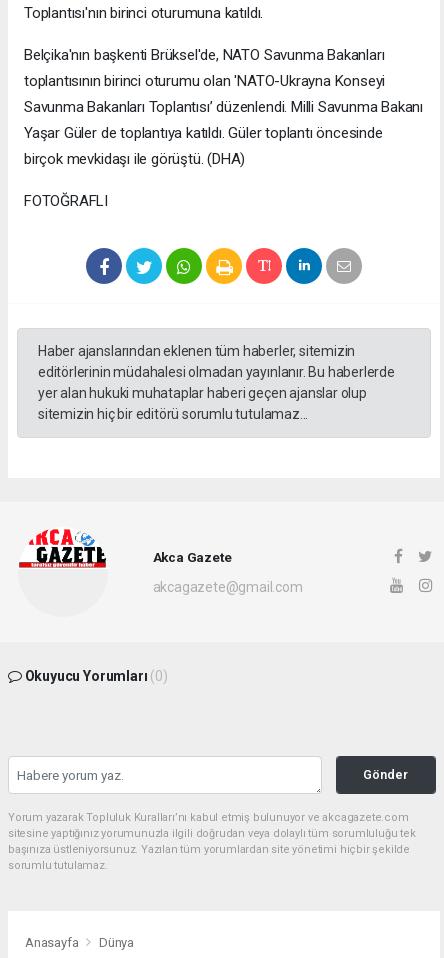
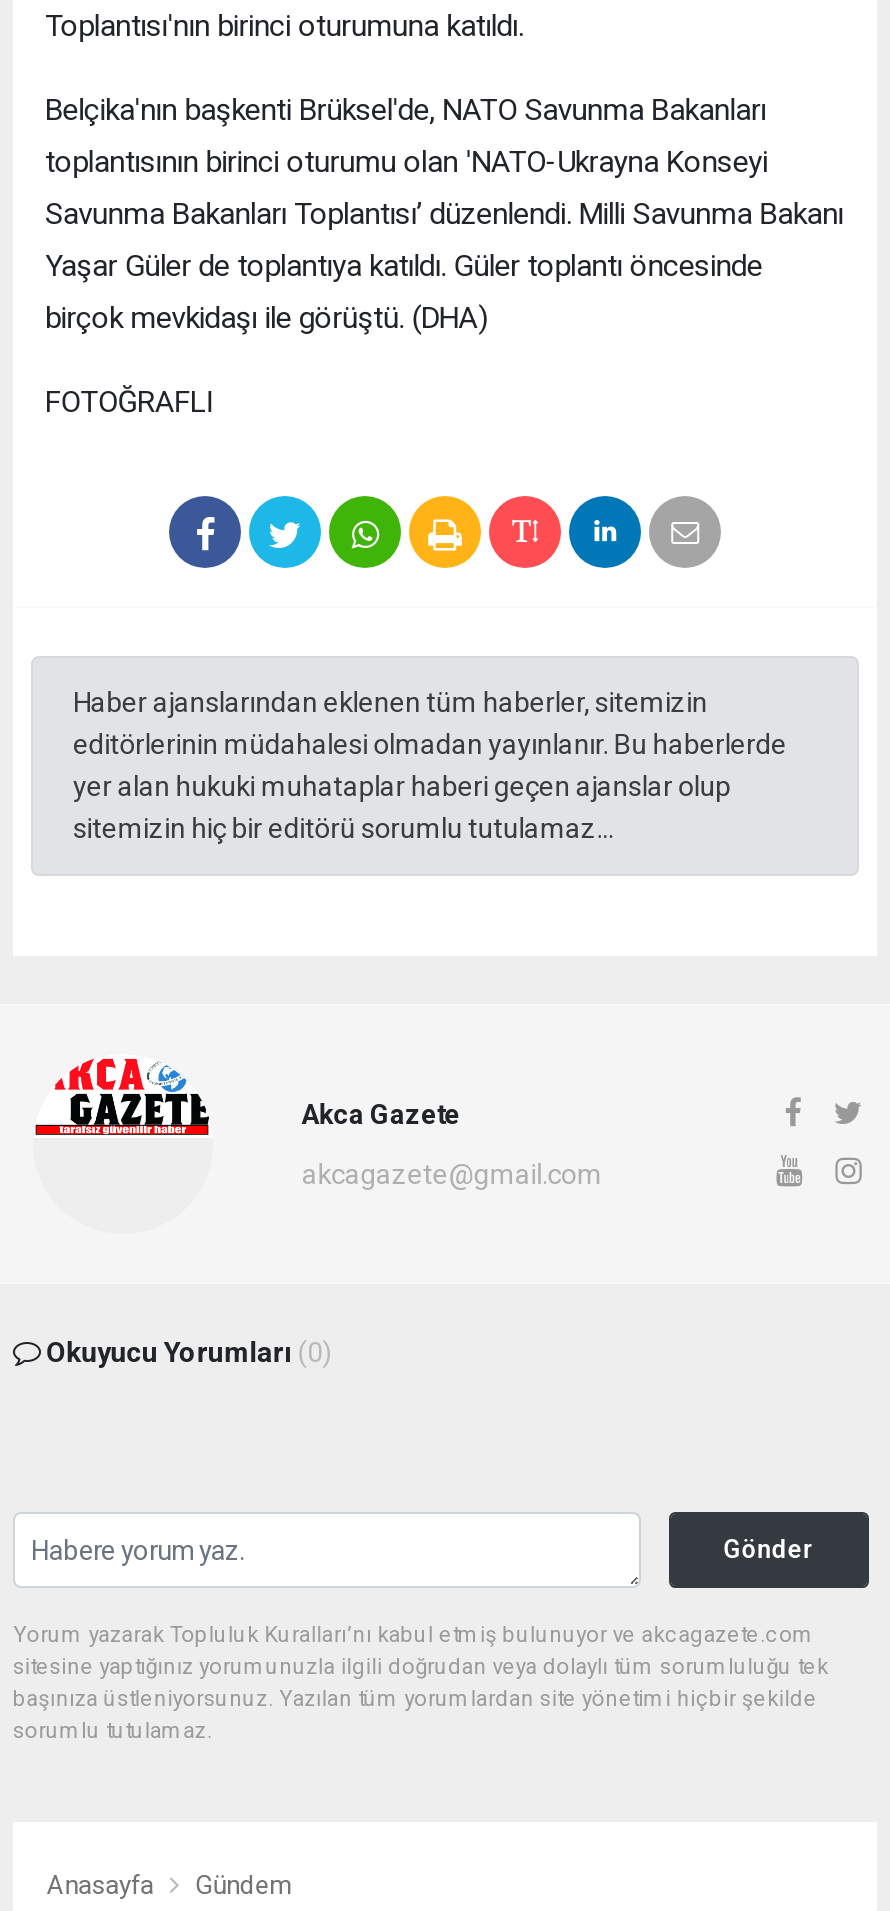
- Dünya
+ Gündem
